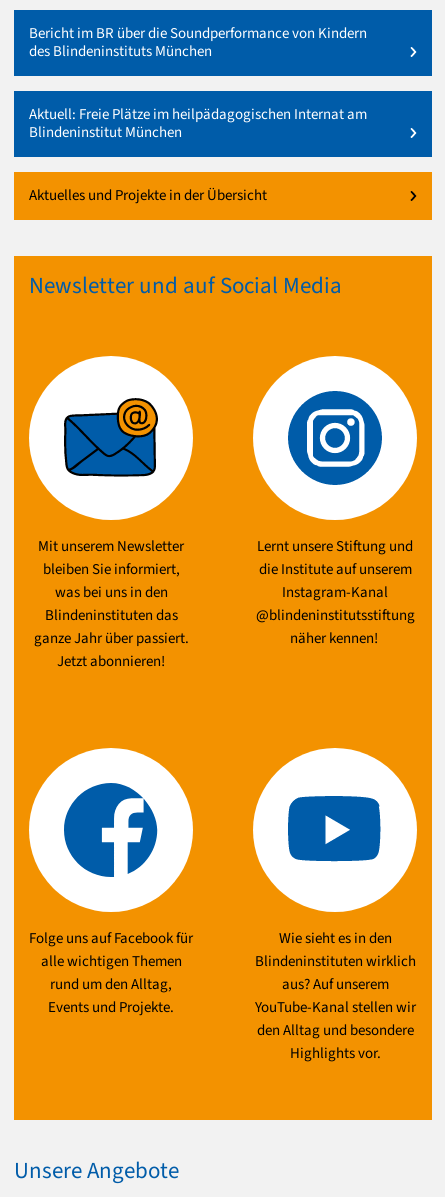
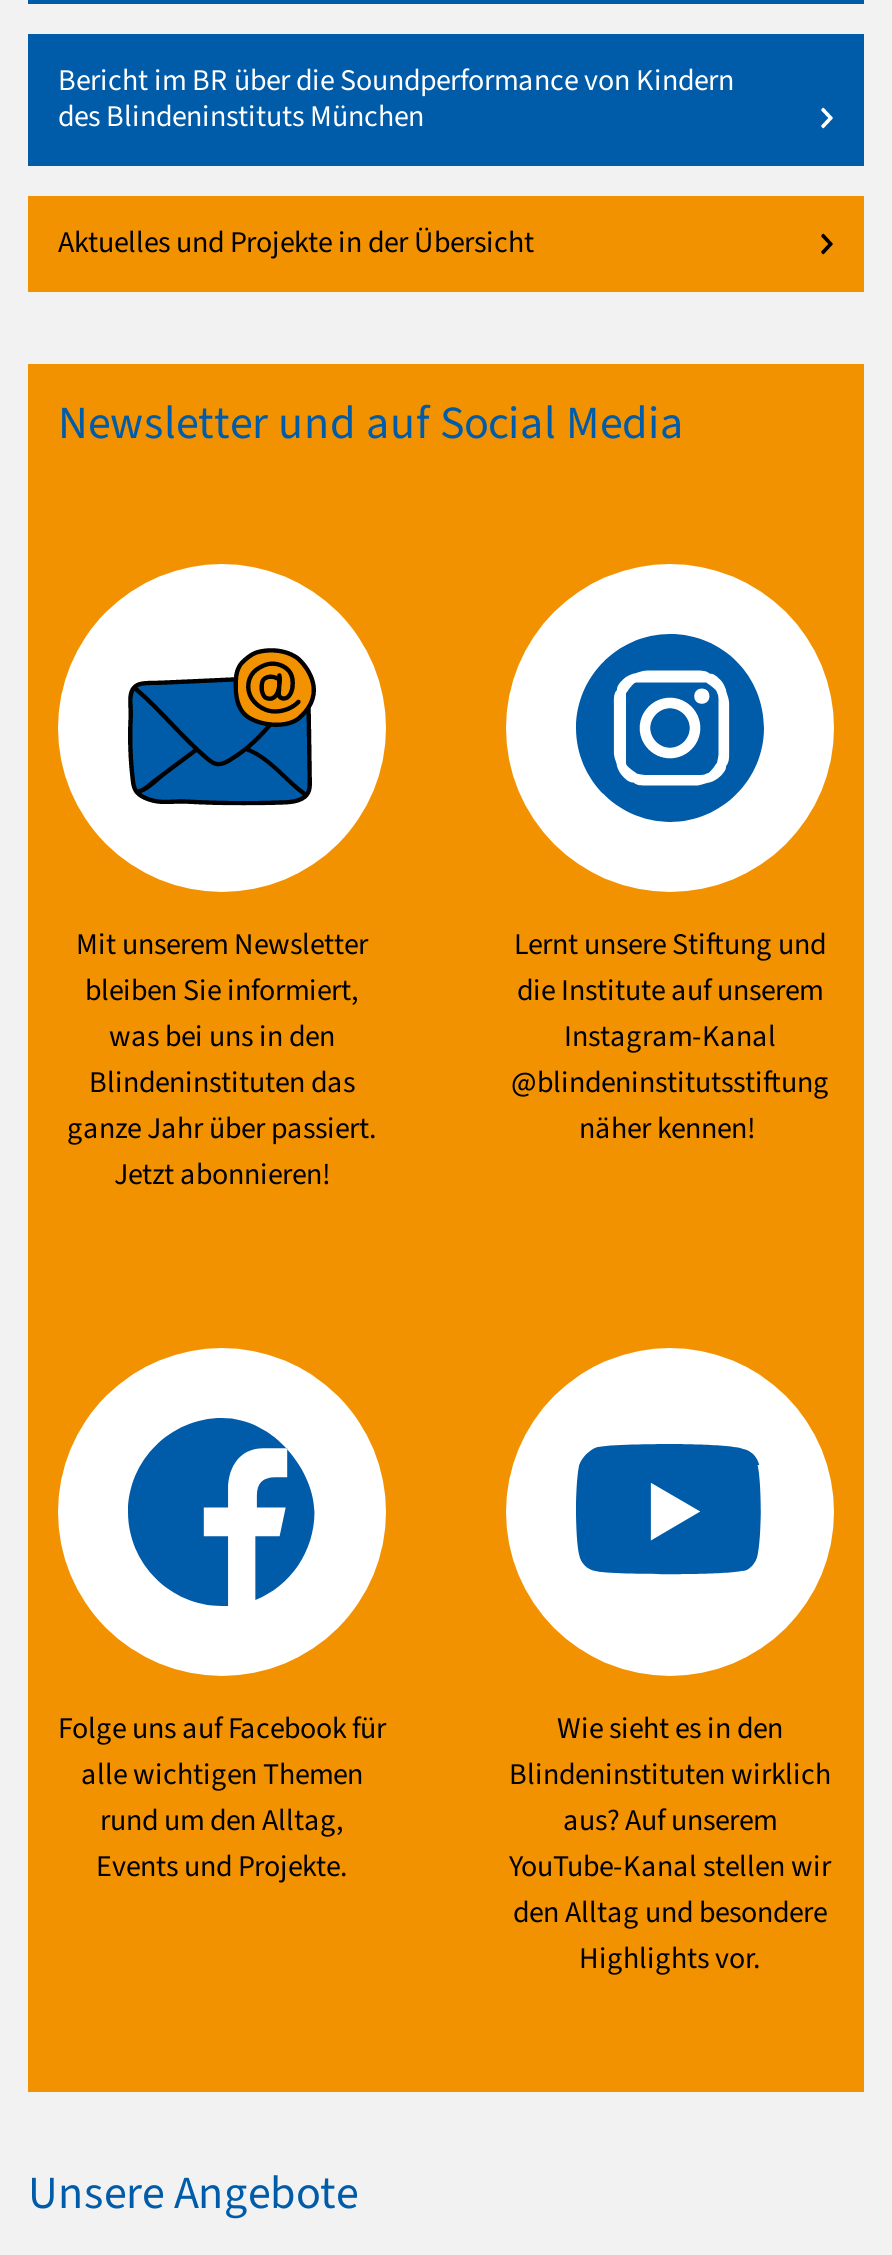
- Aktuell: Freie Plätze im heilpädagogischen Internat am
- Blindeninstitut München
